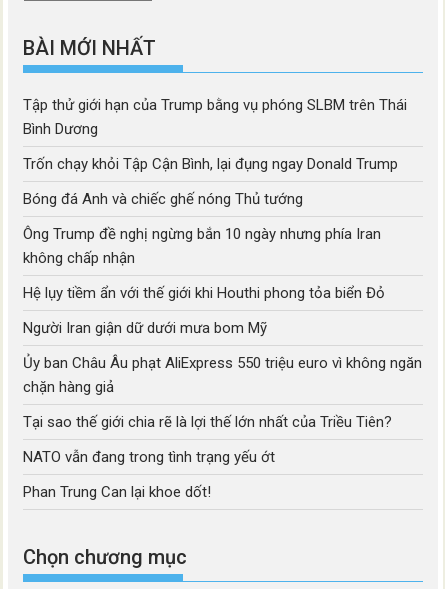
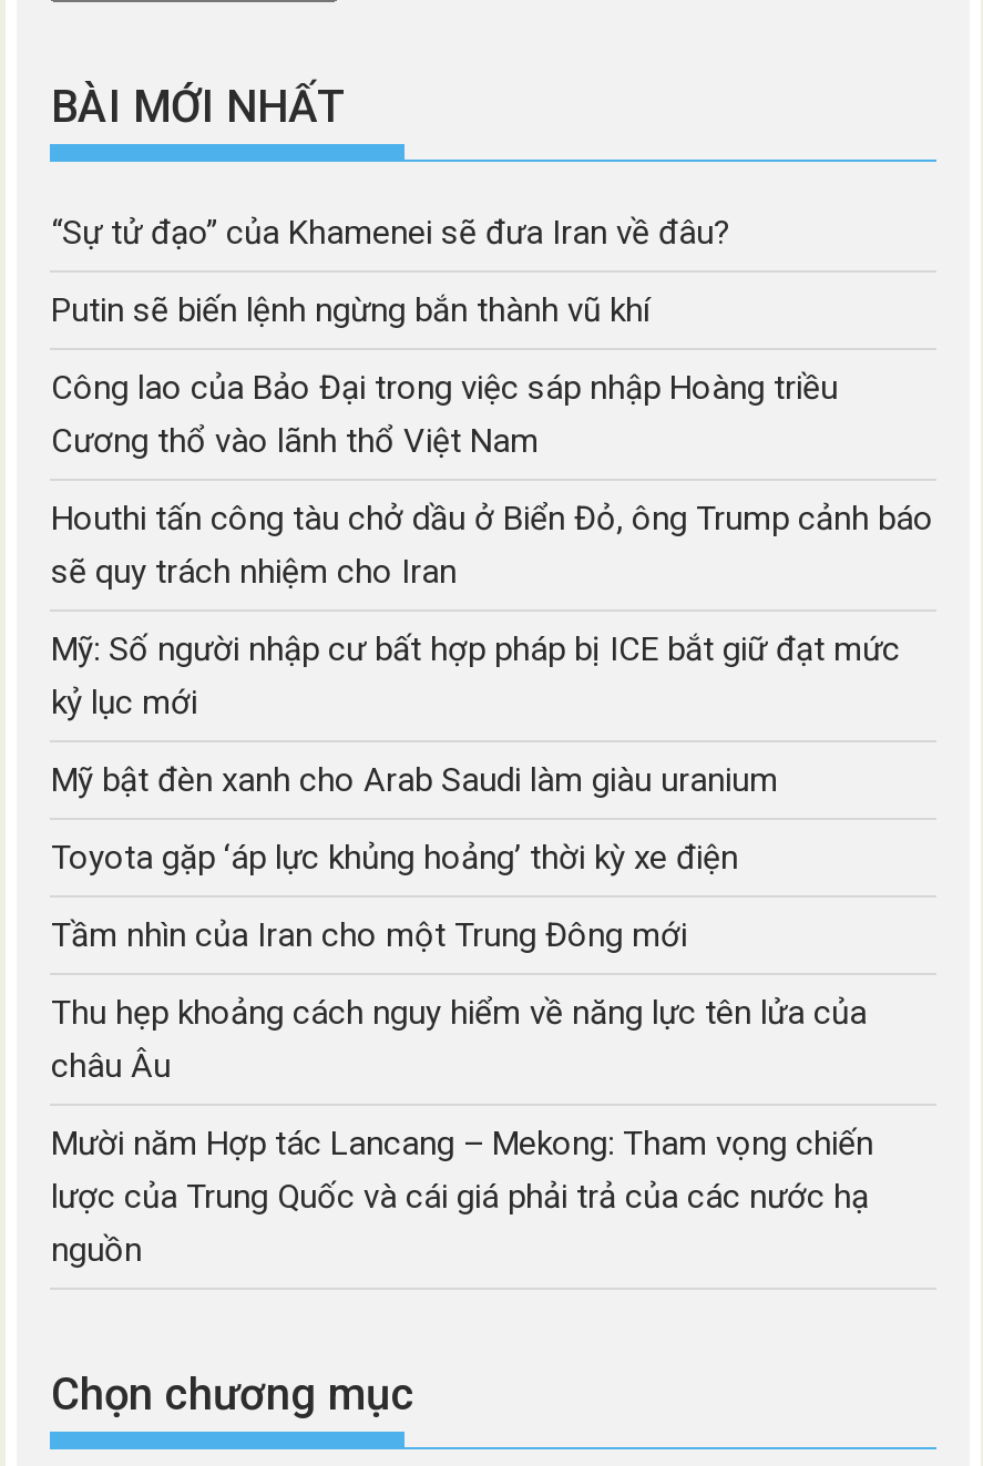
- Tập thử giới hạn của Trump bằng vụ phóng SLBM trên Thái
- Bình Dương
+ “Sự tử đạo” của Khamenei sẽ đưa Iran về đâu?

- Trốn chạy khỏi Tập Cận Bình, lại đụng ngay Donald Trump
+ Putin sẽ biến lệnh ngừng bắn thành vũ khí

- Bóng đá Anh và chiếc ghế nóng Thủ tướng
+ Công lao của Bảo Đại trong việc sáp nhập Hoàng triều
+ Cương thổ vào lãnh thổ Việt Nam

- Ông Trump đề nghị ngừng bắn 10 ngày nhưng phía Iran
- không chấp nhận
+ Houthi tấn công tàu chở dầu ở Biển Đỏ, ông Trump cảnh báo
+ sẽ quy trách nhiệm cho Iran

- Hệ lụy tiềm ẩn với thế giới khi Houthi phong tỏa biển Đỏ
+ Mỹ: Số người nhập cư bất hợp pháp bị ICE bắt giữ đạt mức
+ kỷ lục mới

- Người Iran giận dữ dưới mưa bom Mỹ
+ Mỹ bật đèn xanh cho Arab Saudi làm giàu uranium

- Ủy ban Châu Âu phạt AliExpress 550 triệu euro vì không ngăn
- chặn hàng giả
+ Toyota gặp ‘áp lực khủng hoảng’ thời kỳ xe điện

- Tại sao thế giới chia rẽ là lợi thế lớn nhất của Triều Tiên?
+ Tầm nhìn của Iran cho một Trung Đông mới

- NATO vẫn đang trong tình trạng yếu ớt
+ Thu hẹp khoảng cách nguy hiểm về năng lực tên lửa của
+ châu Âu

- Phan Trung Can lại khoe dốt!
+ Mười năm Hợp tác Lancang – Mekong: Tham vọng chiến
+ lược của Trung Quốc và cái giá phải trả của các nước hạ
+ nguồn
